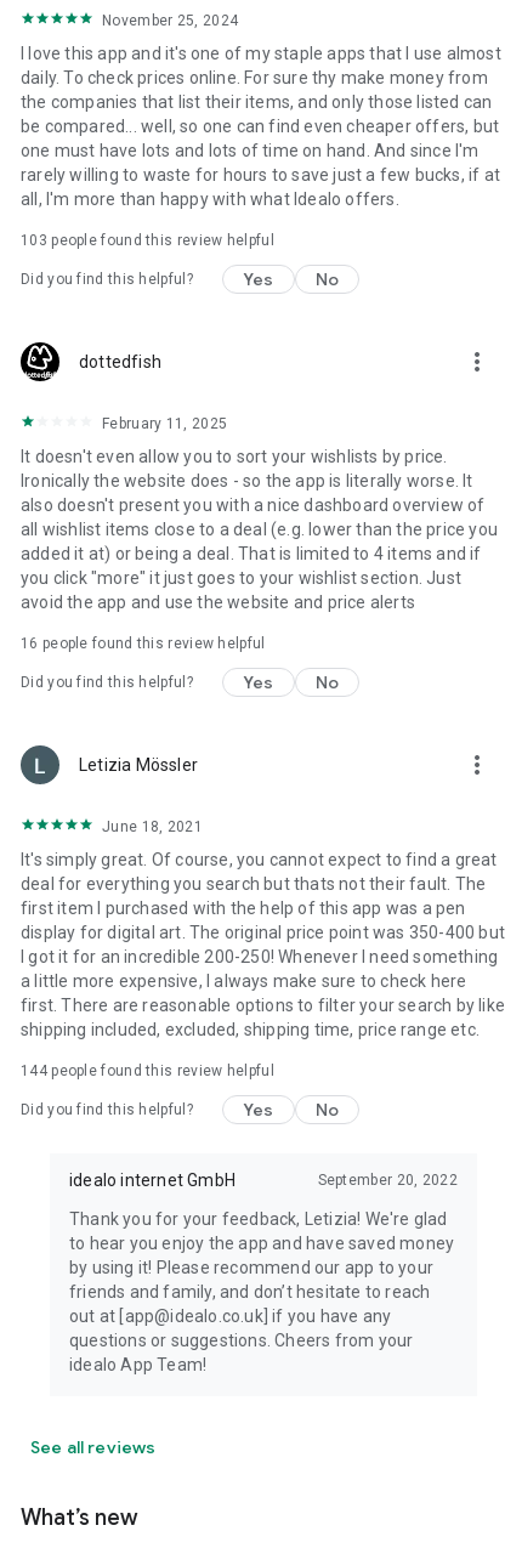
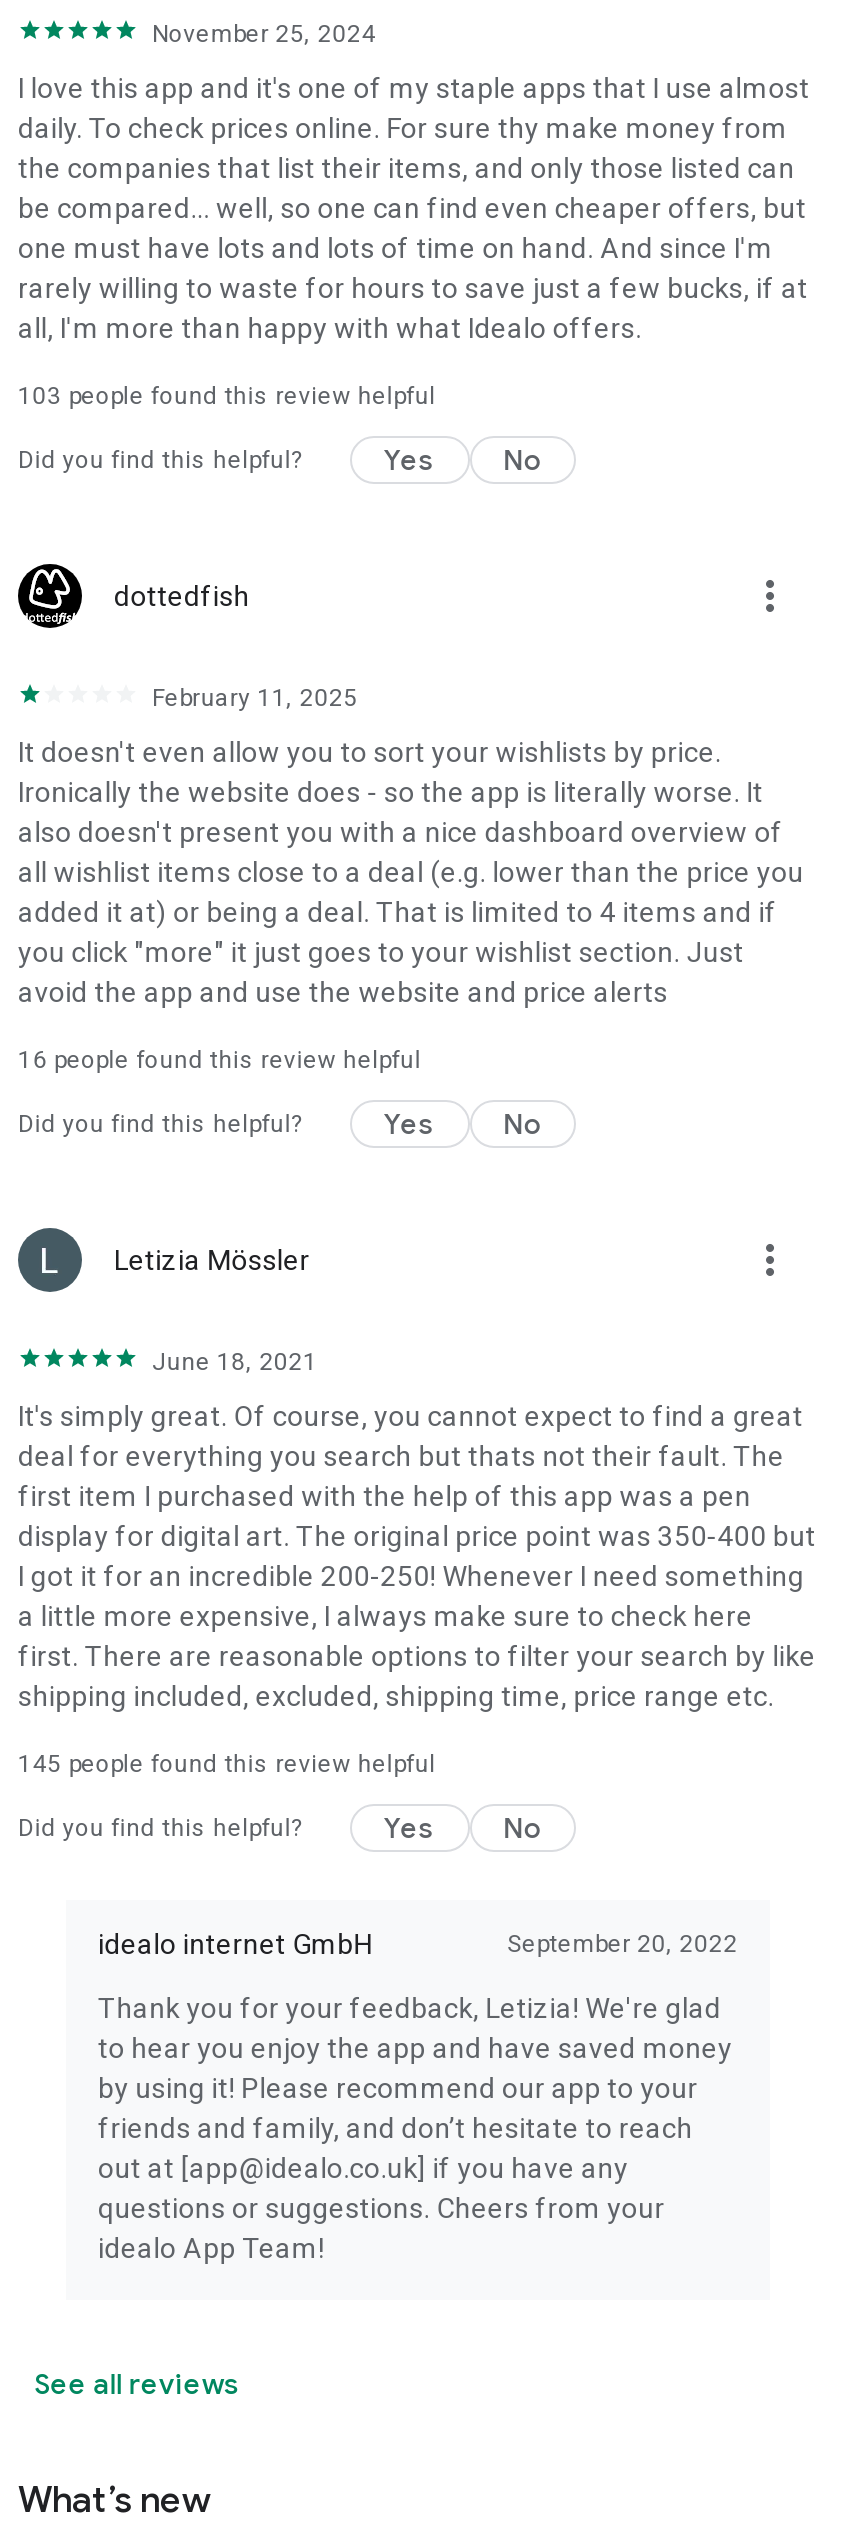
- 144 people found this review helpful
+ 145 people found this review helpful
